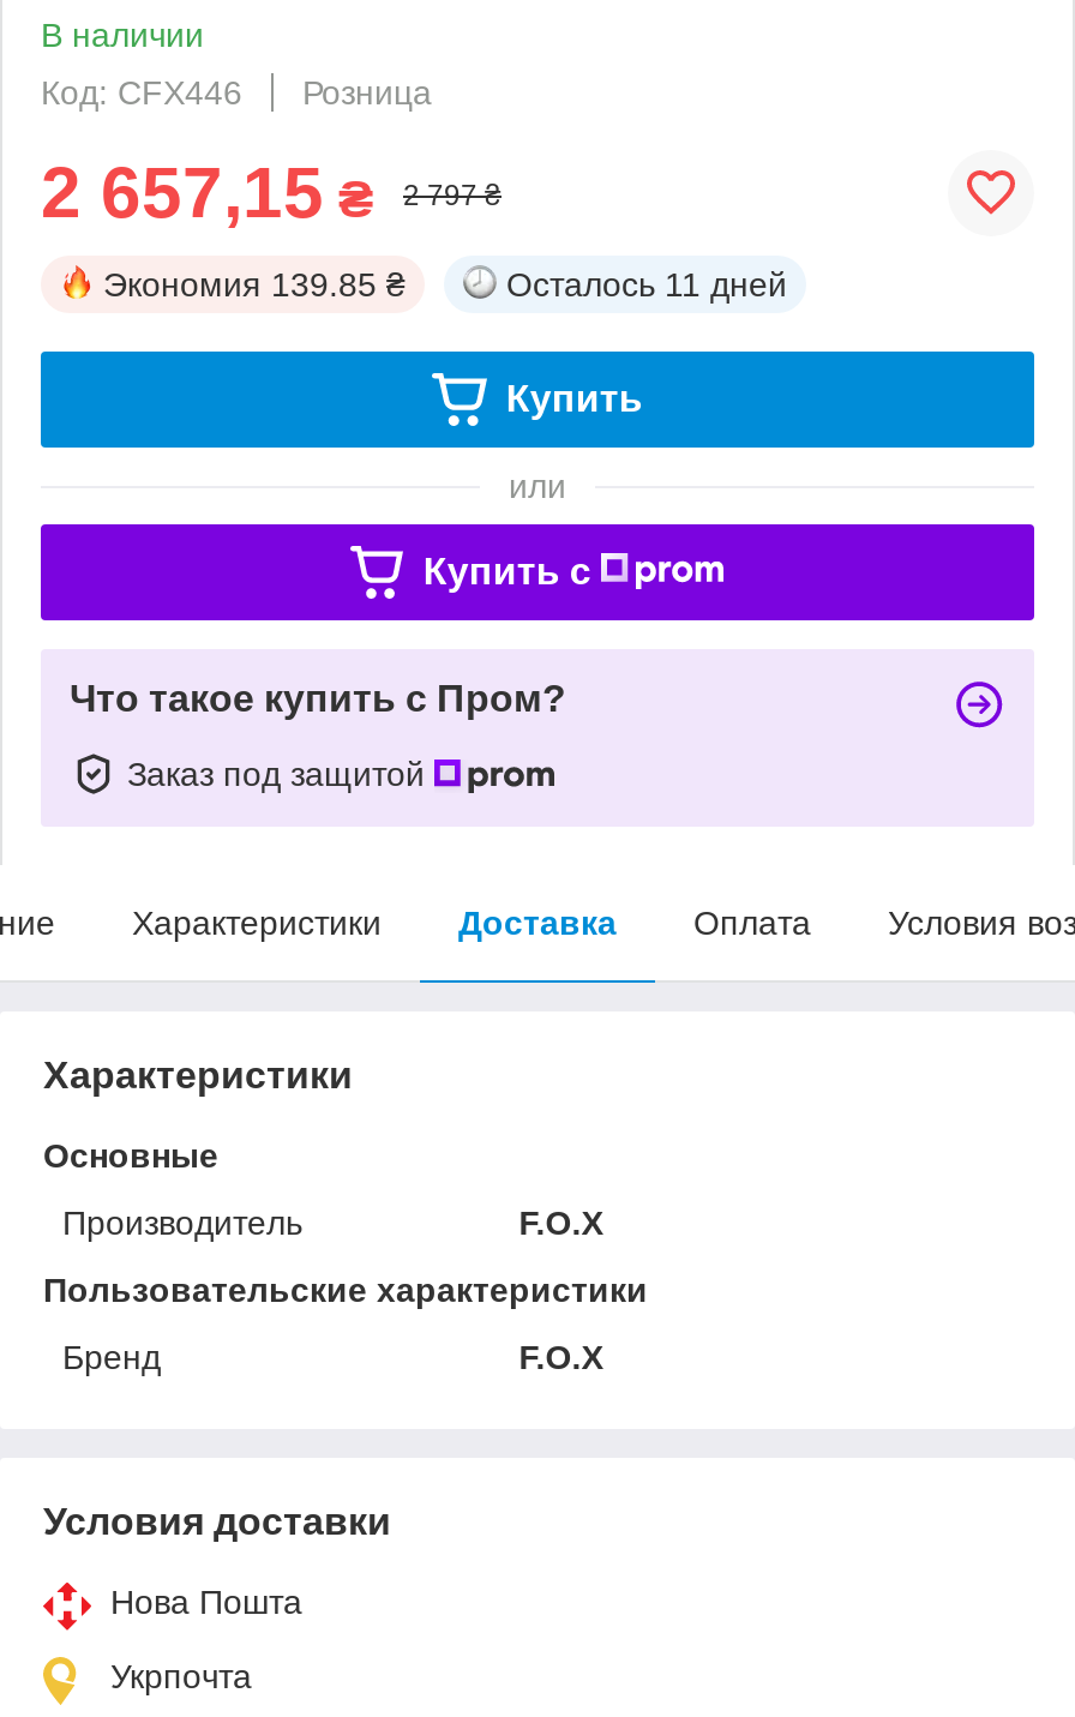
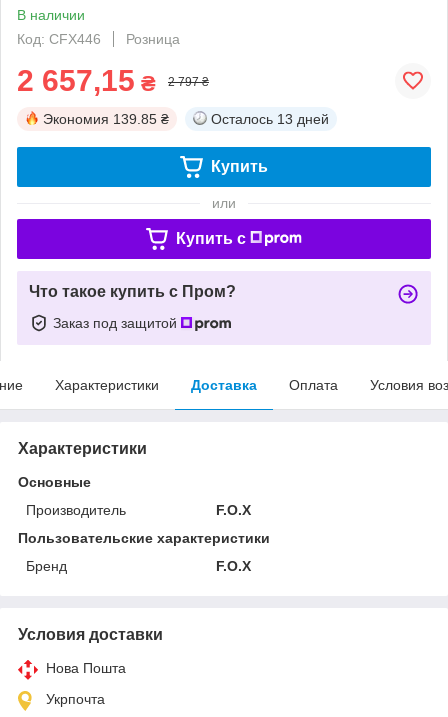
- Осталось 11 дней
+ Осталось 13 дней
